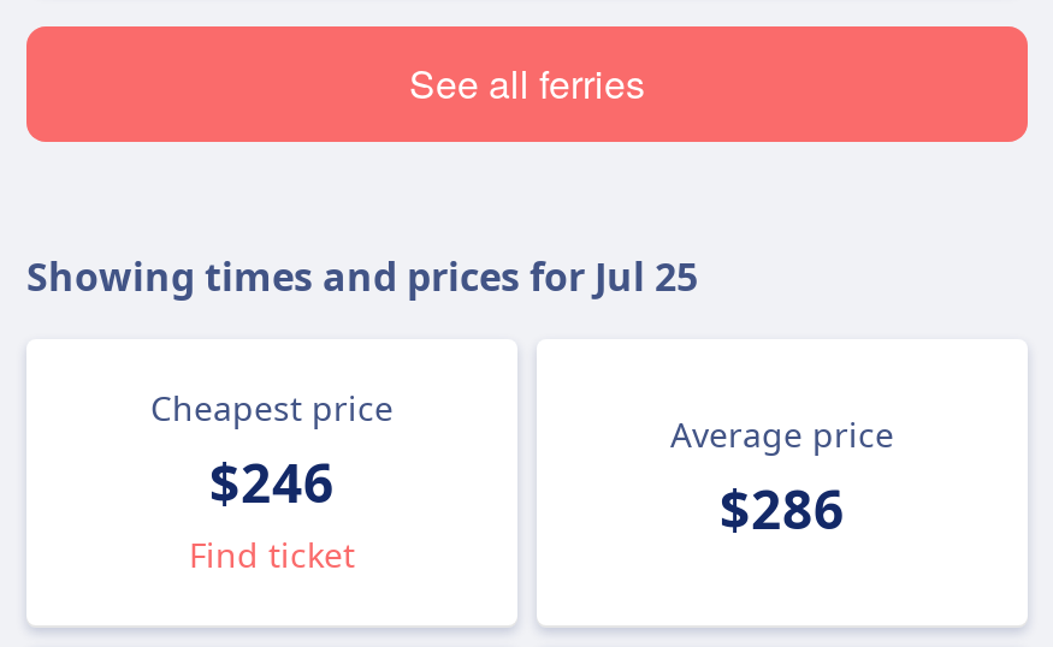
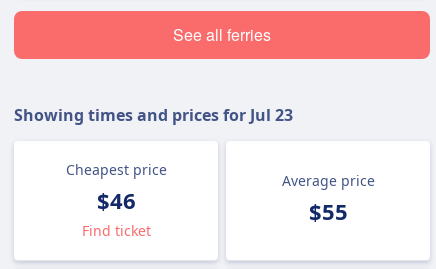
- Showing times and prices for Jul 25
+ Showing times and prices for Jul 23

- $246
+ $46

- $286
+ $55
